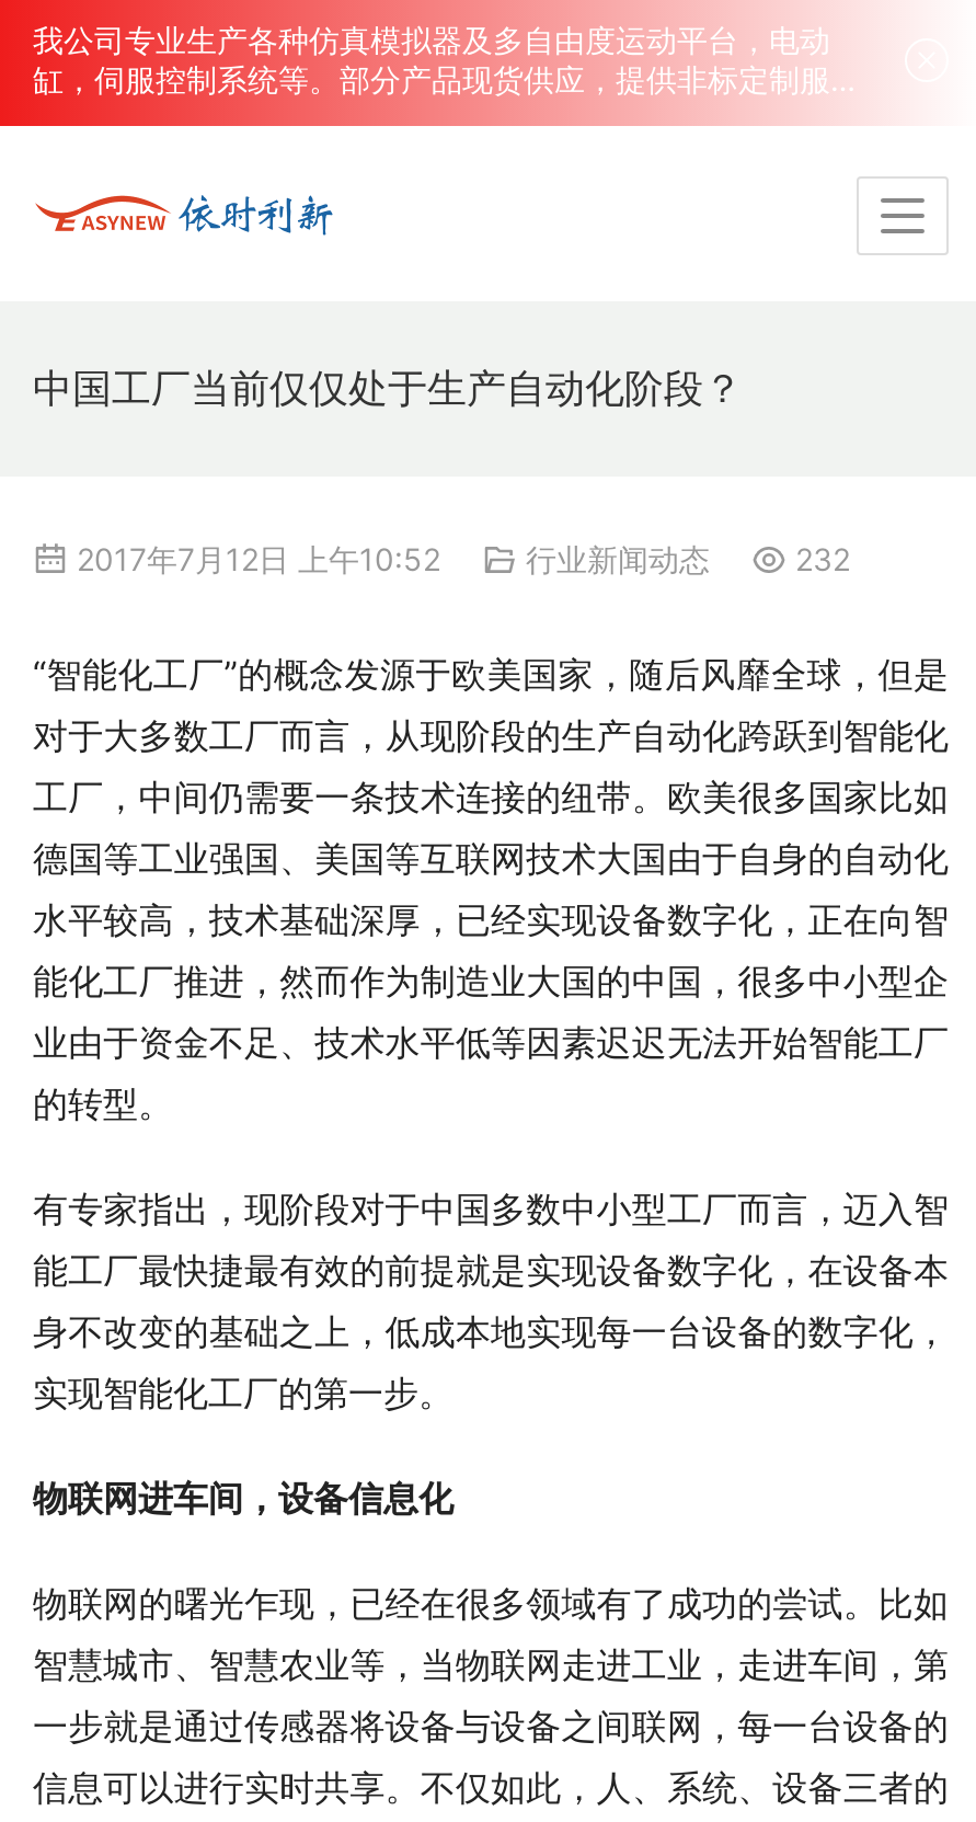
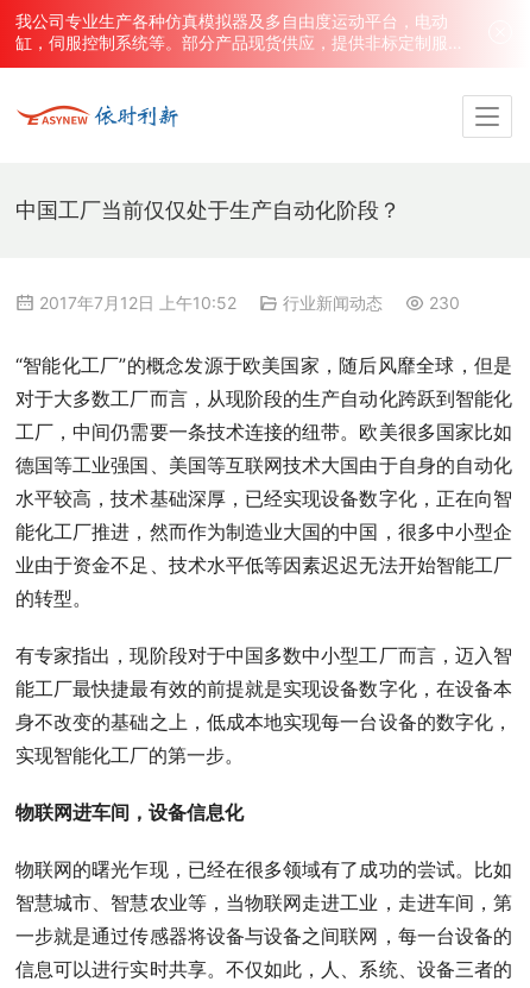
- 232
+ 230
